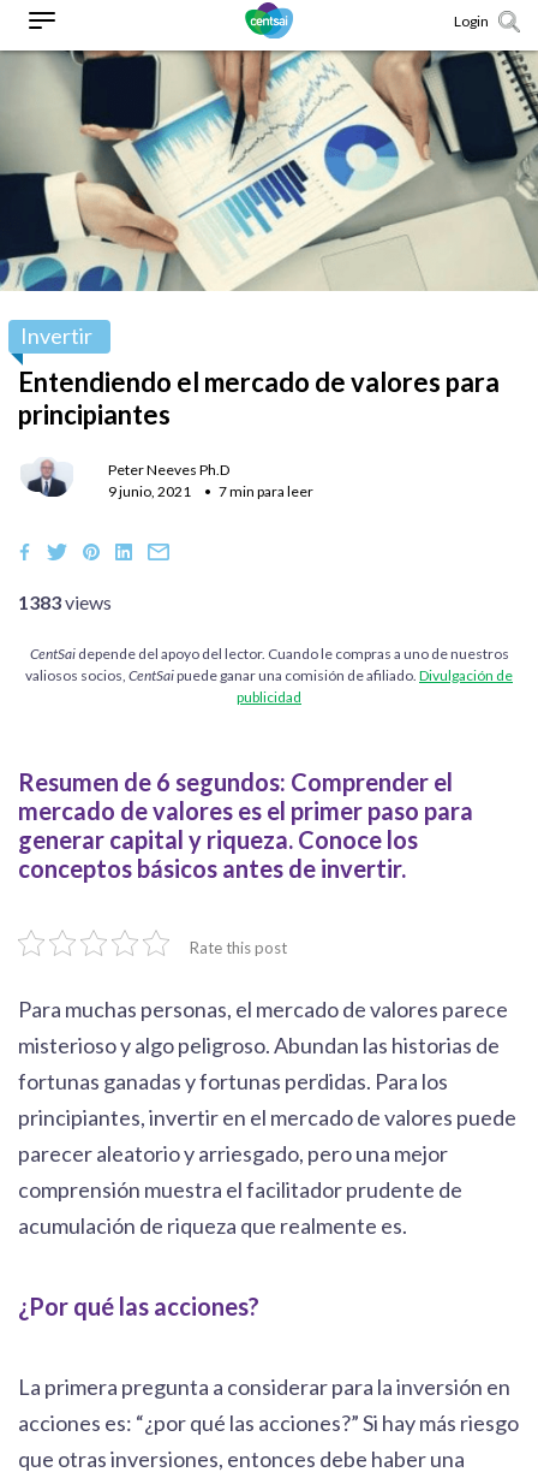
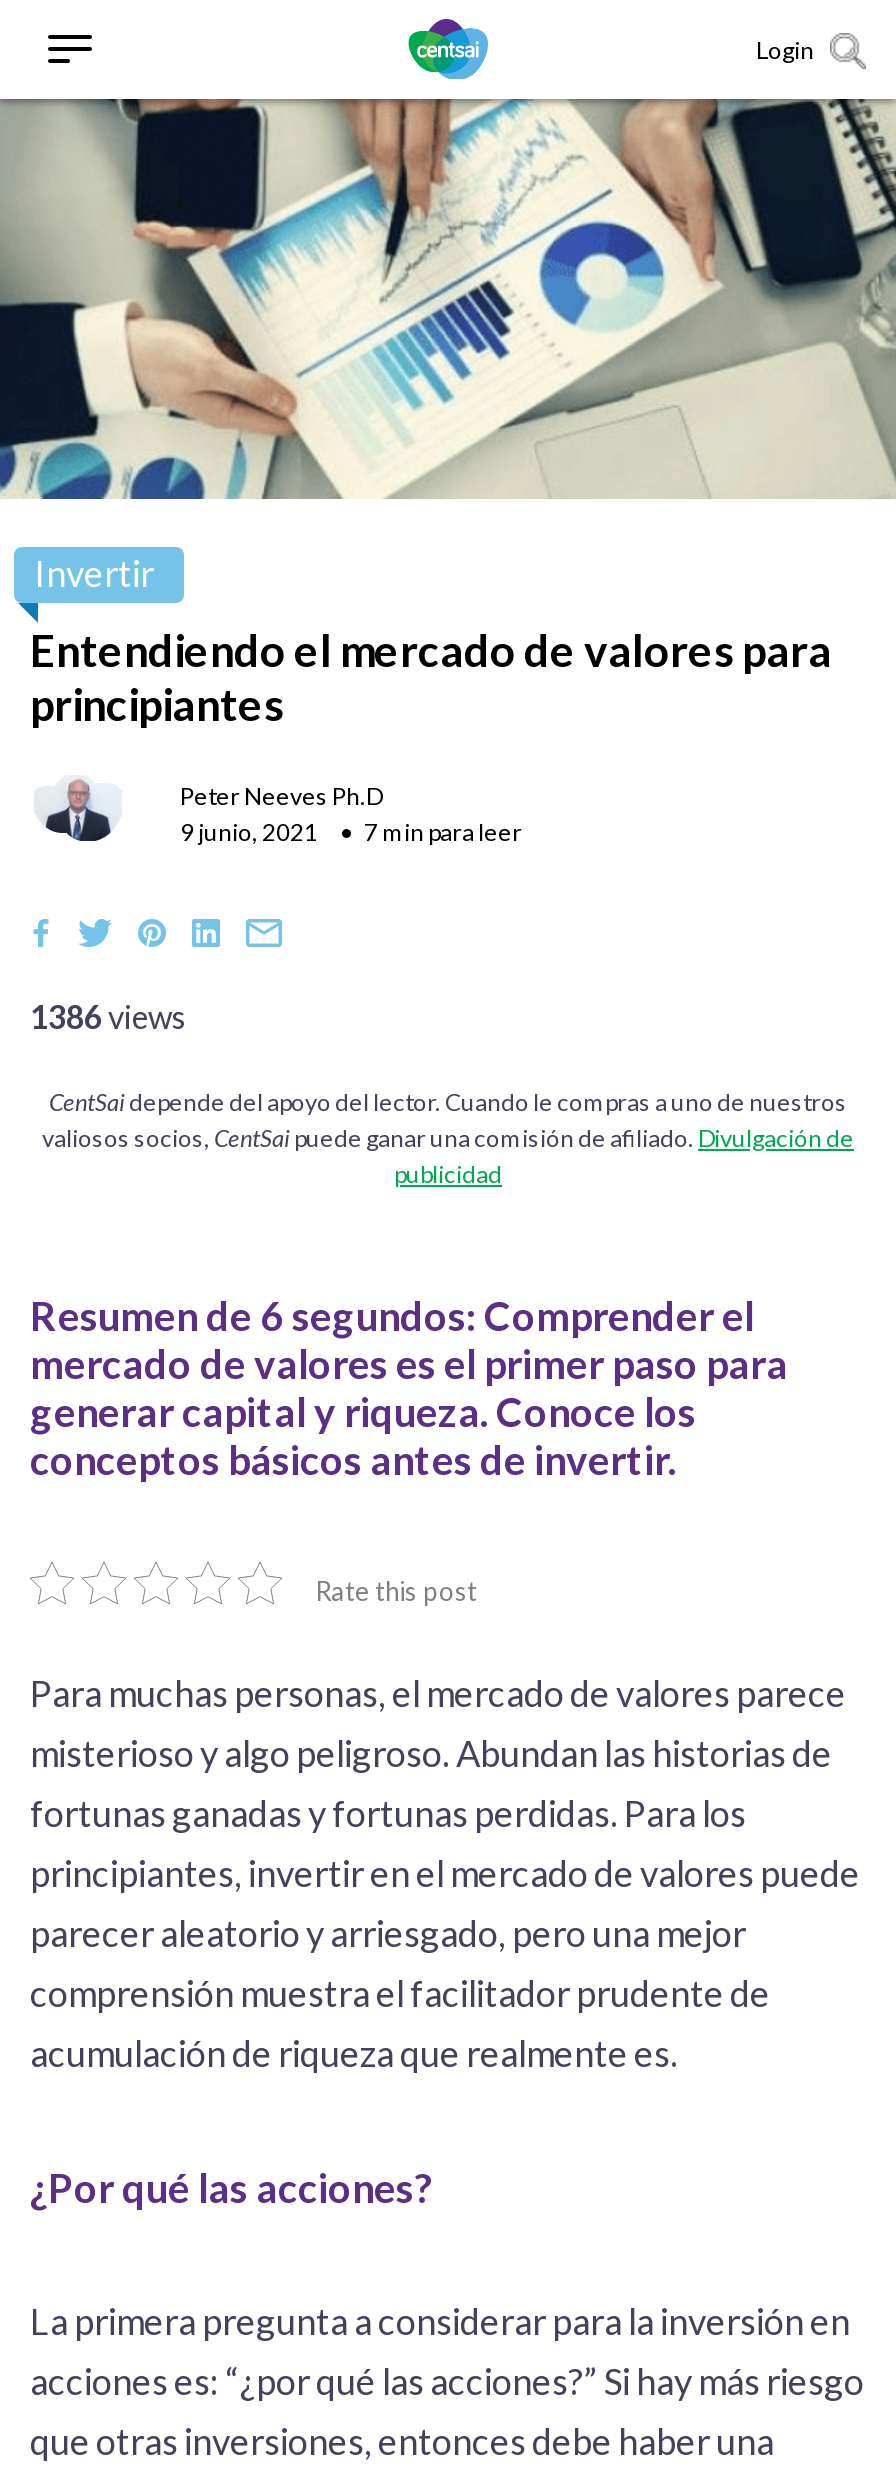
- 1383 views
+ 1386 views
